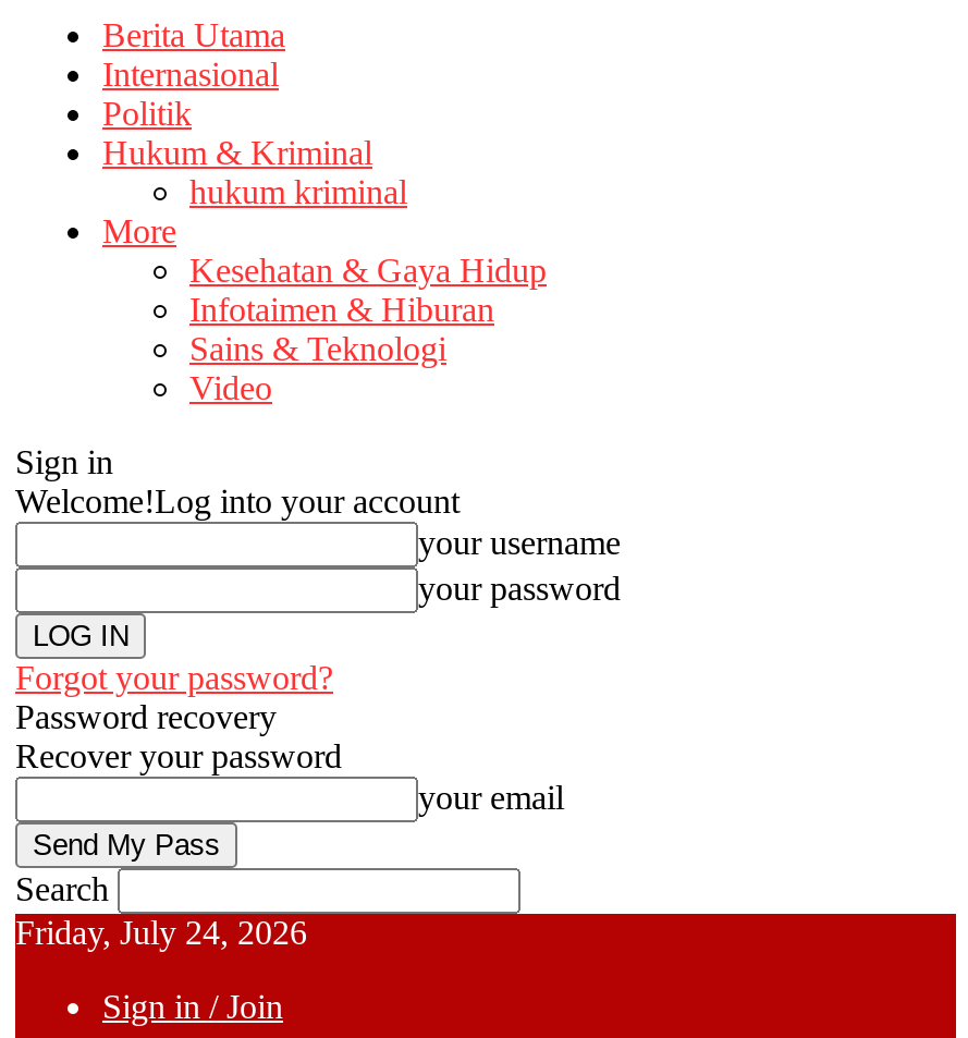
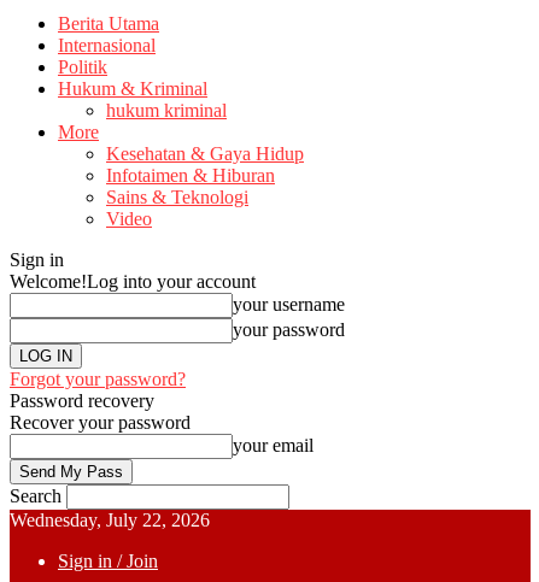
- Friday, July 24, 2026
+ Wednesday, July 22, 2026
